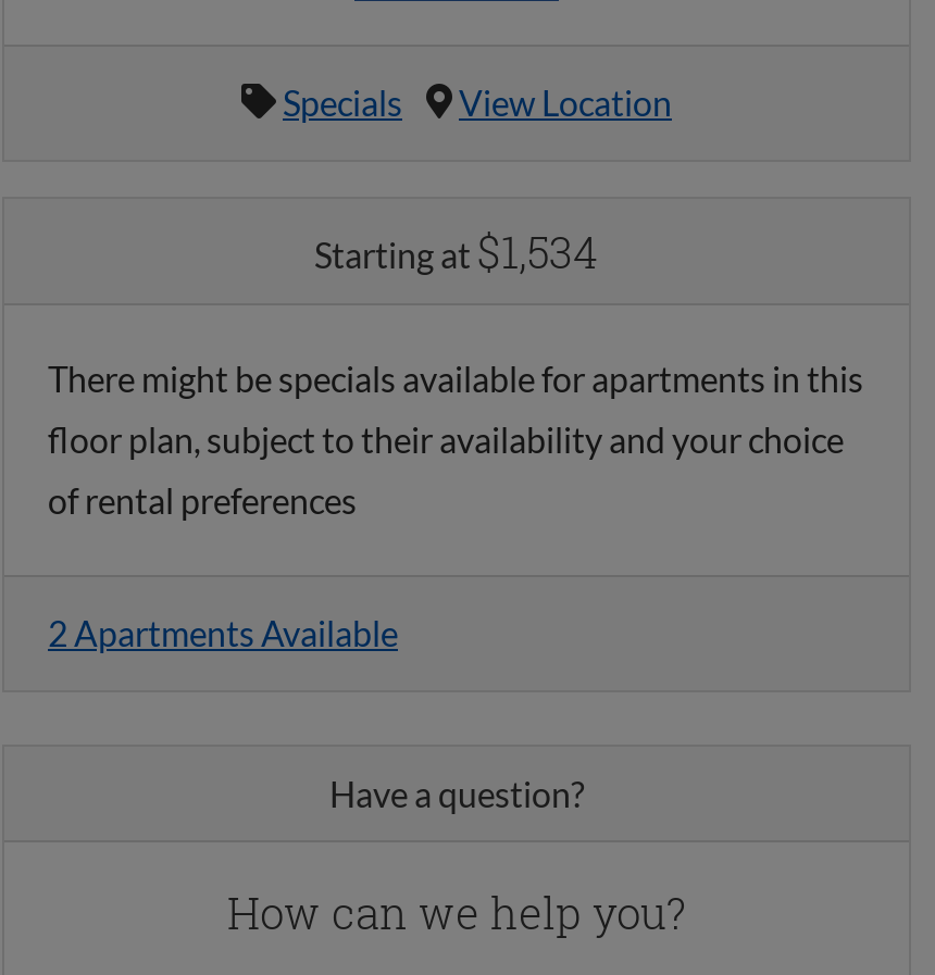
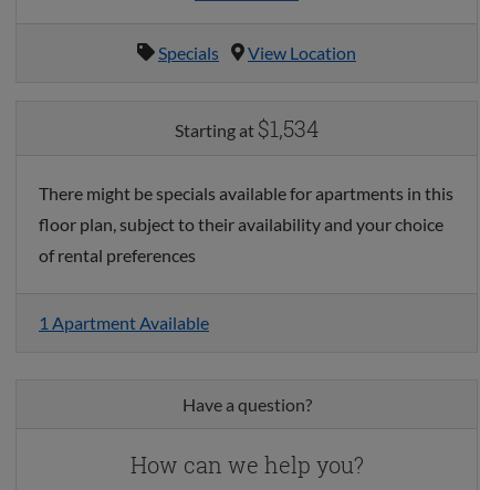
- 2 Apartments Available
+ 1 Apartment Available
